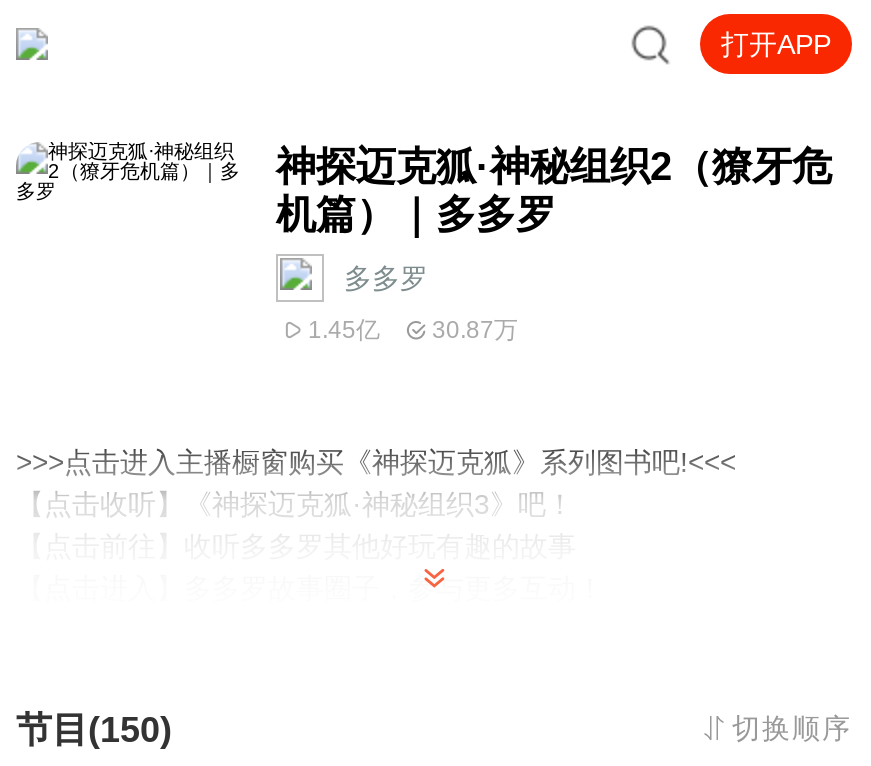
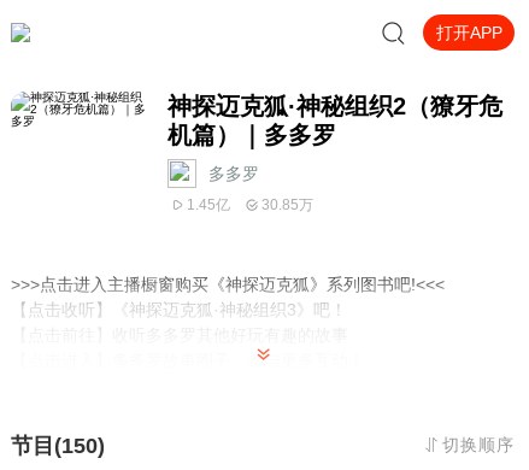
- 1.45亿 30.87万
+ 1.45亿 30.85万
